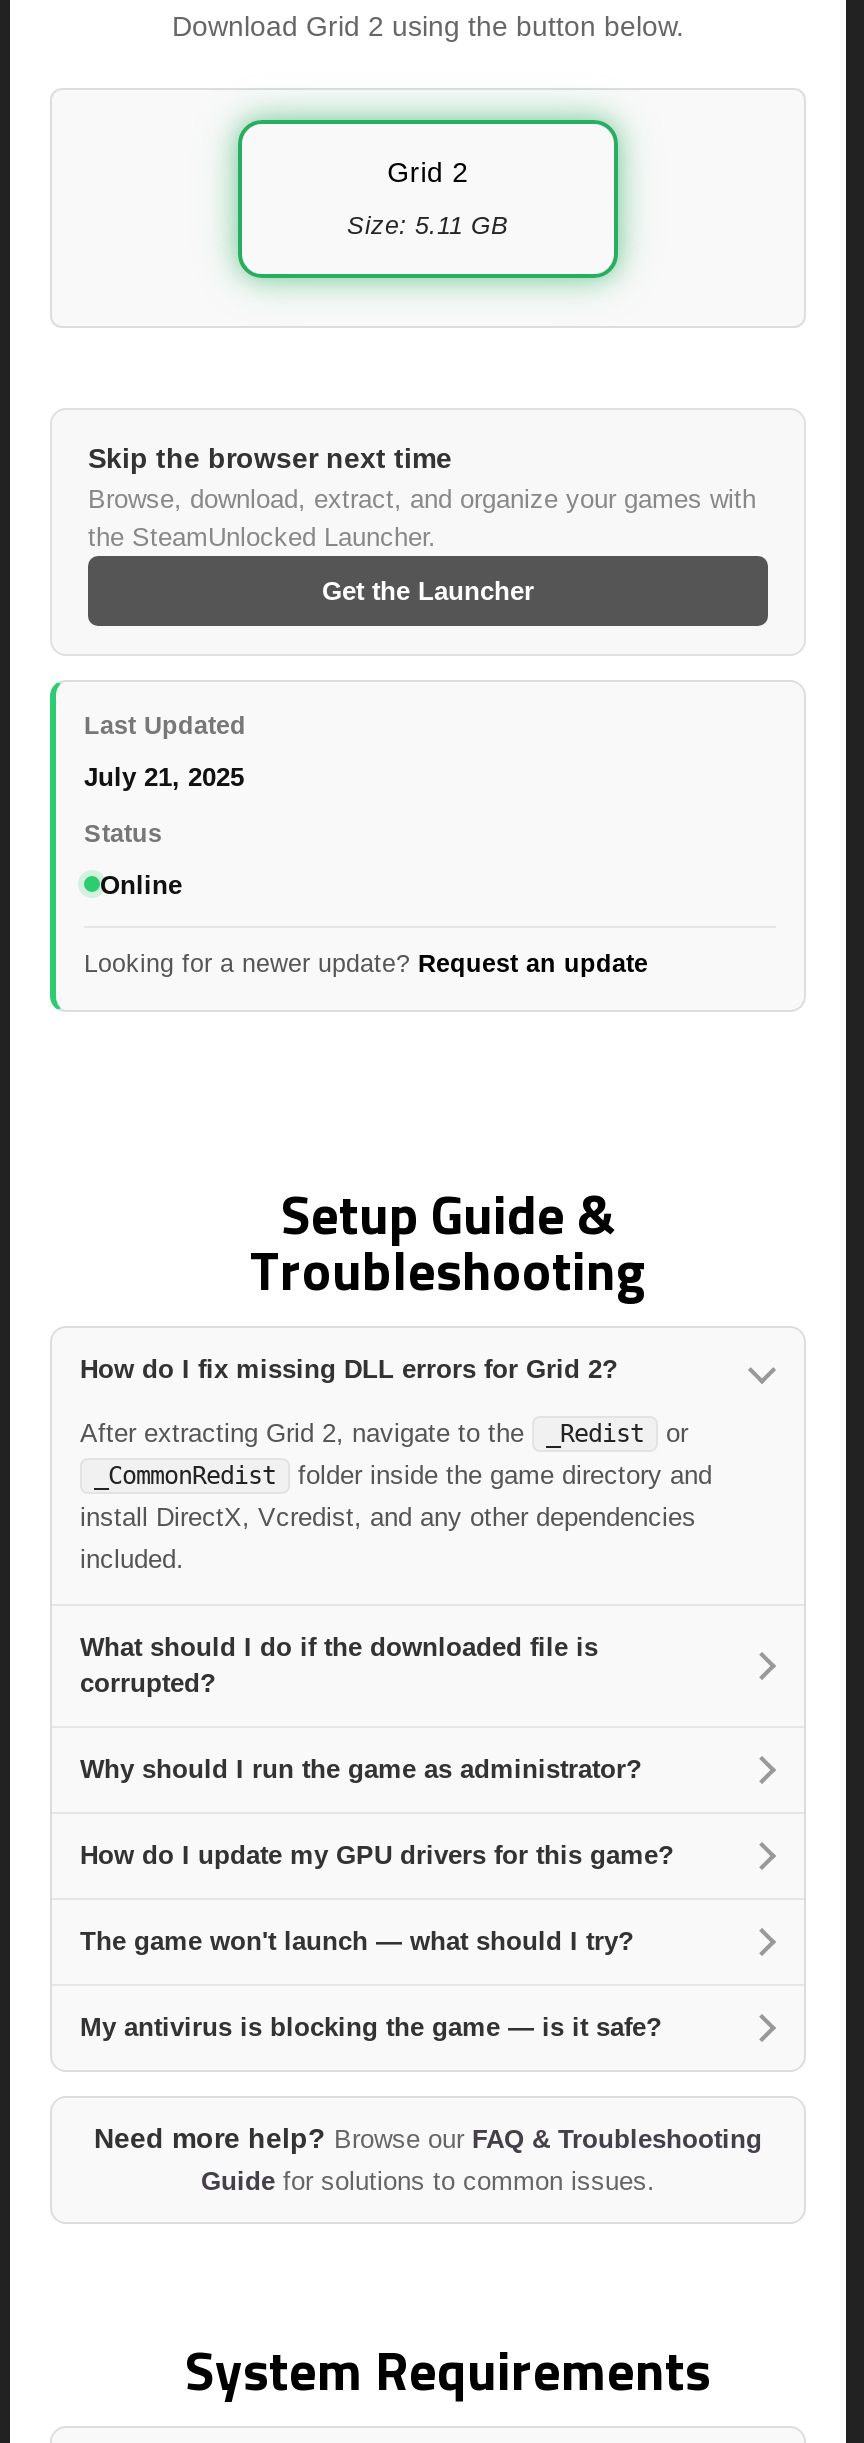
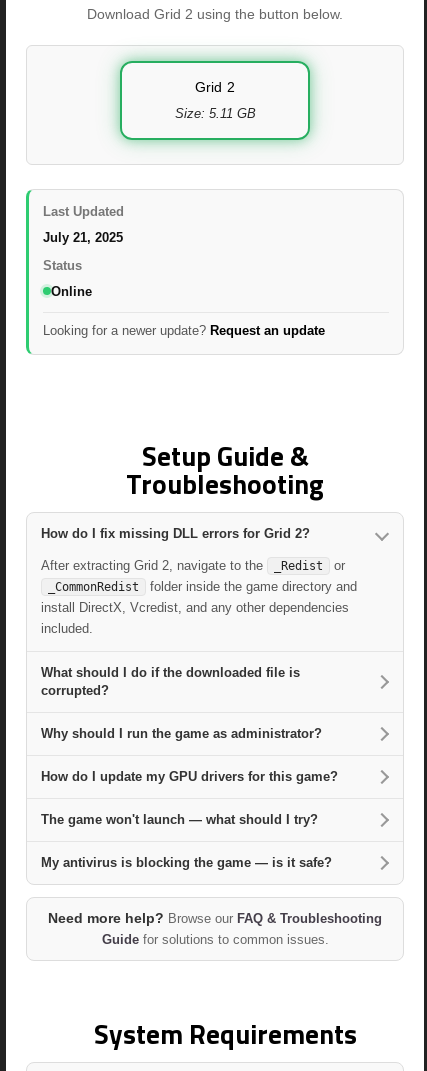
- Skip the browser next time
- Browse, download, extract, and organize your games with
- the SteamUnlocked Launcher.
- Get the Launcher
